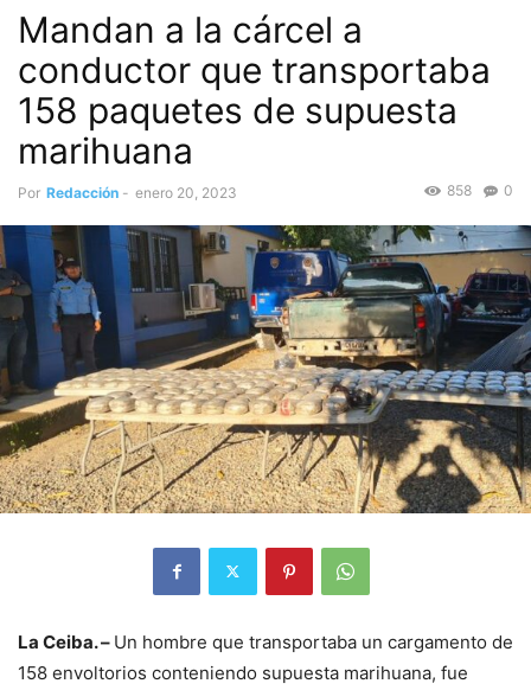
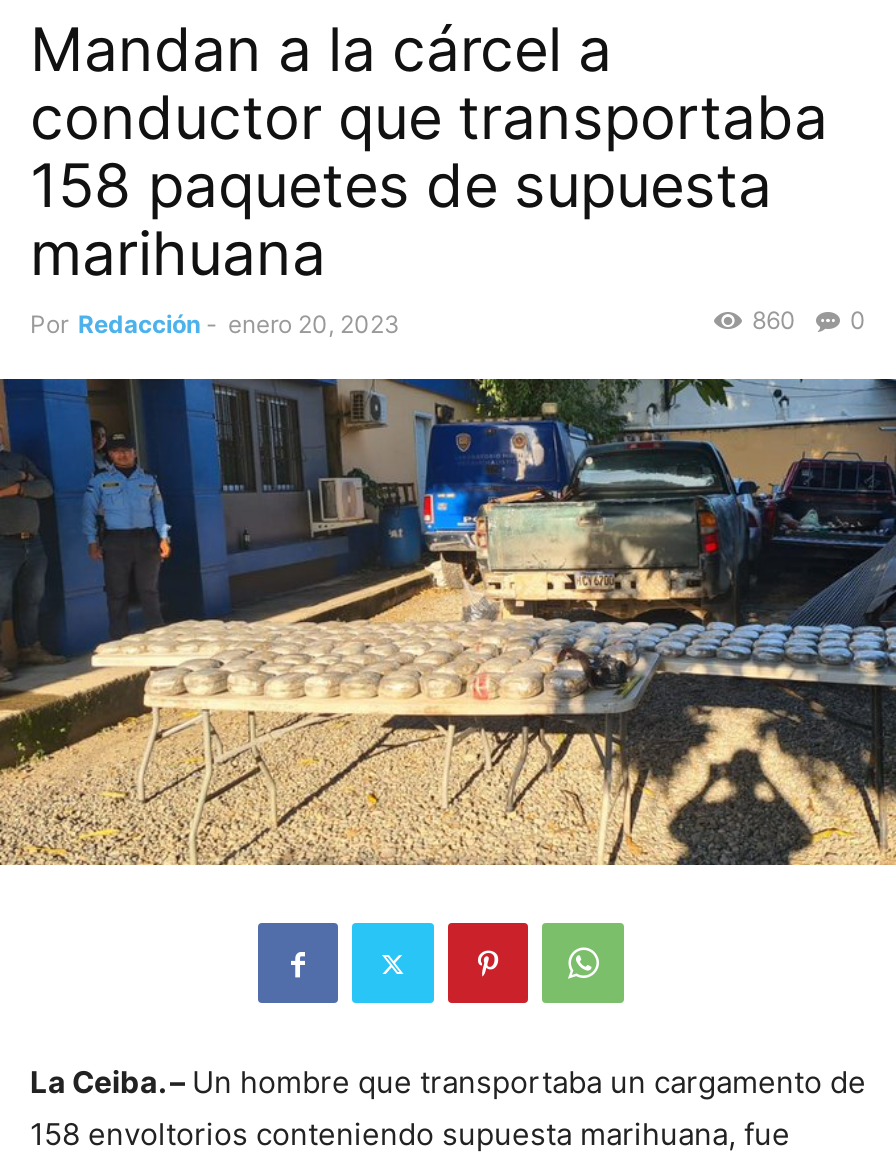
- 858 0
+ 860 0
